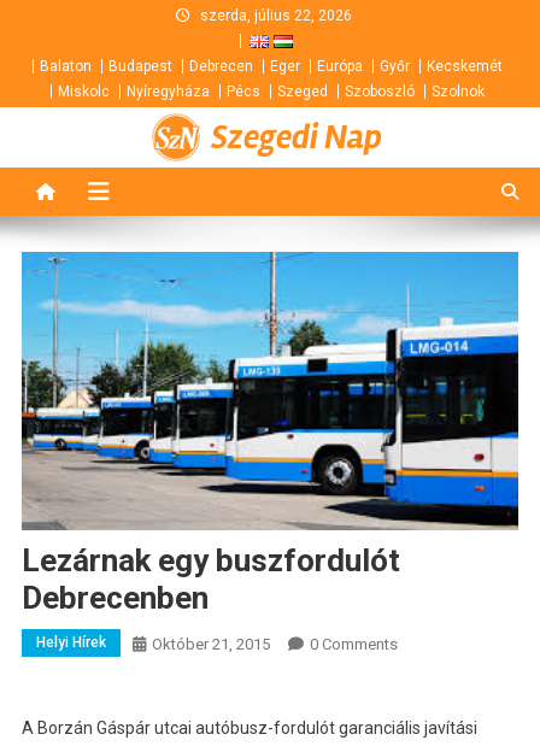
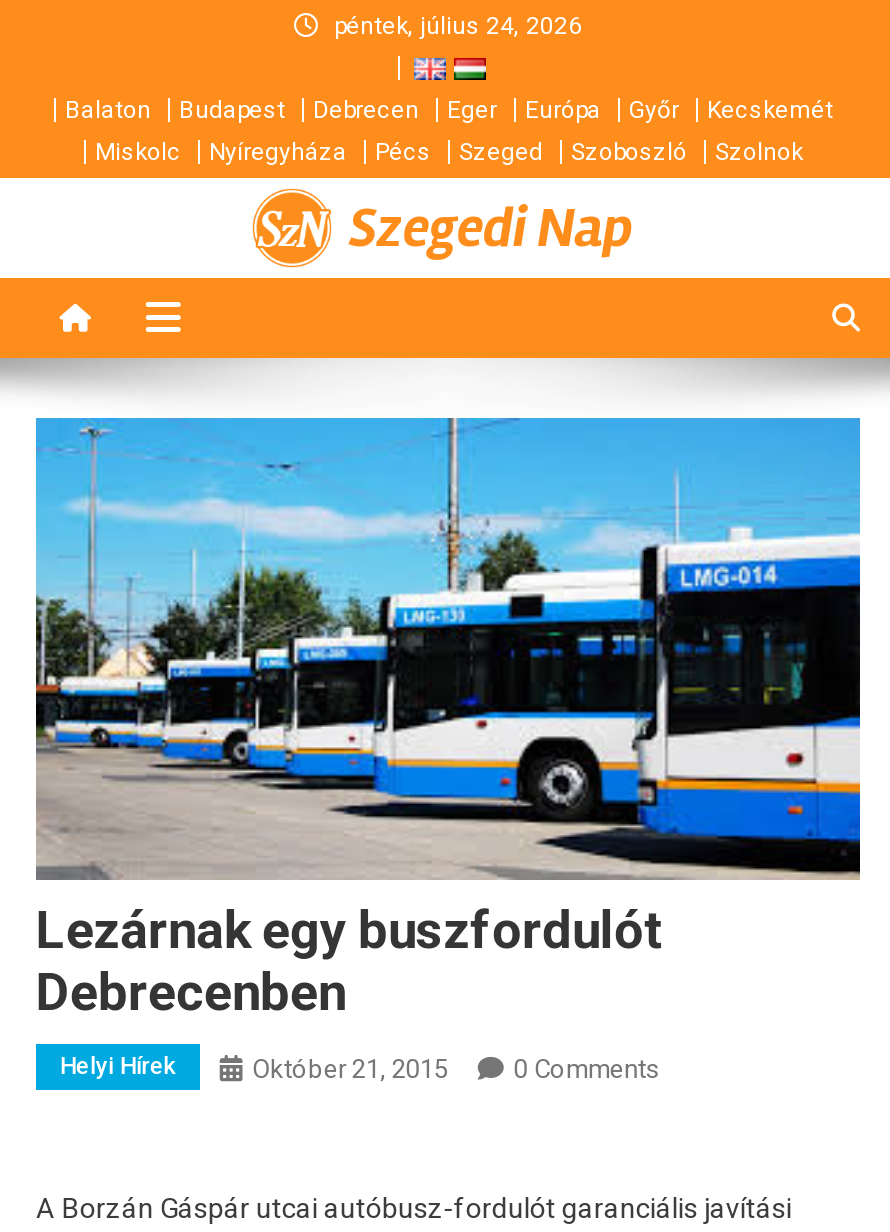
- szerda, július 22, 2026
+ péntek, július 24, 2026
